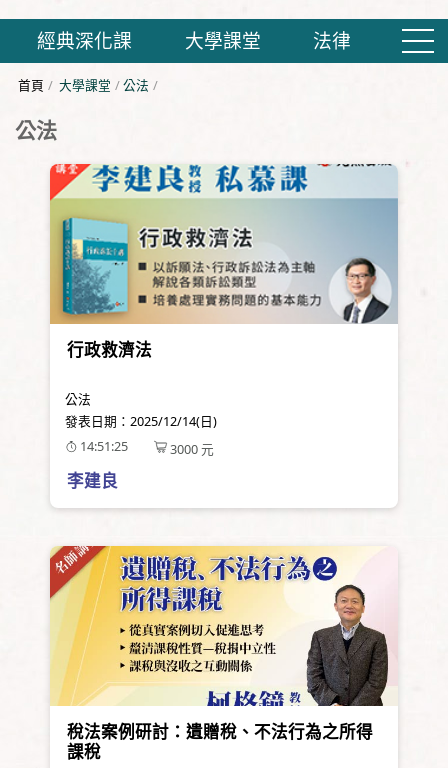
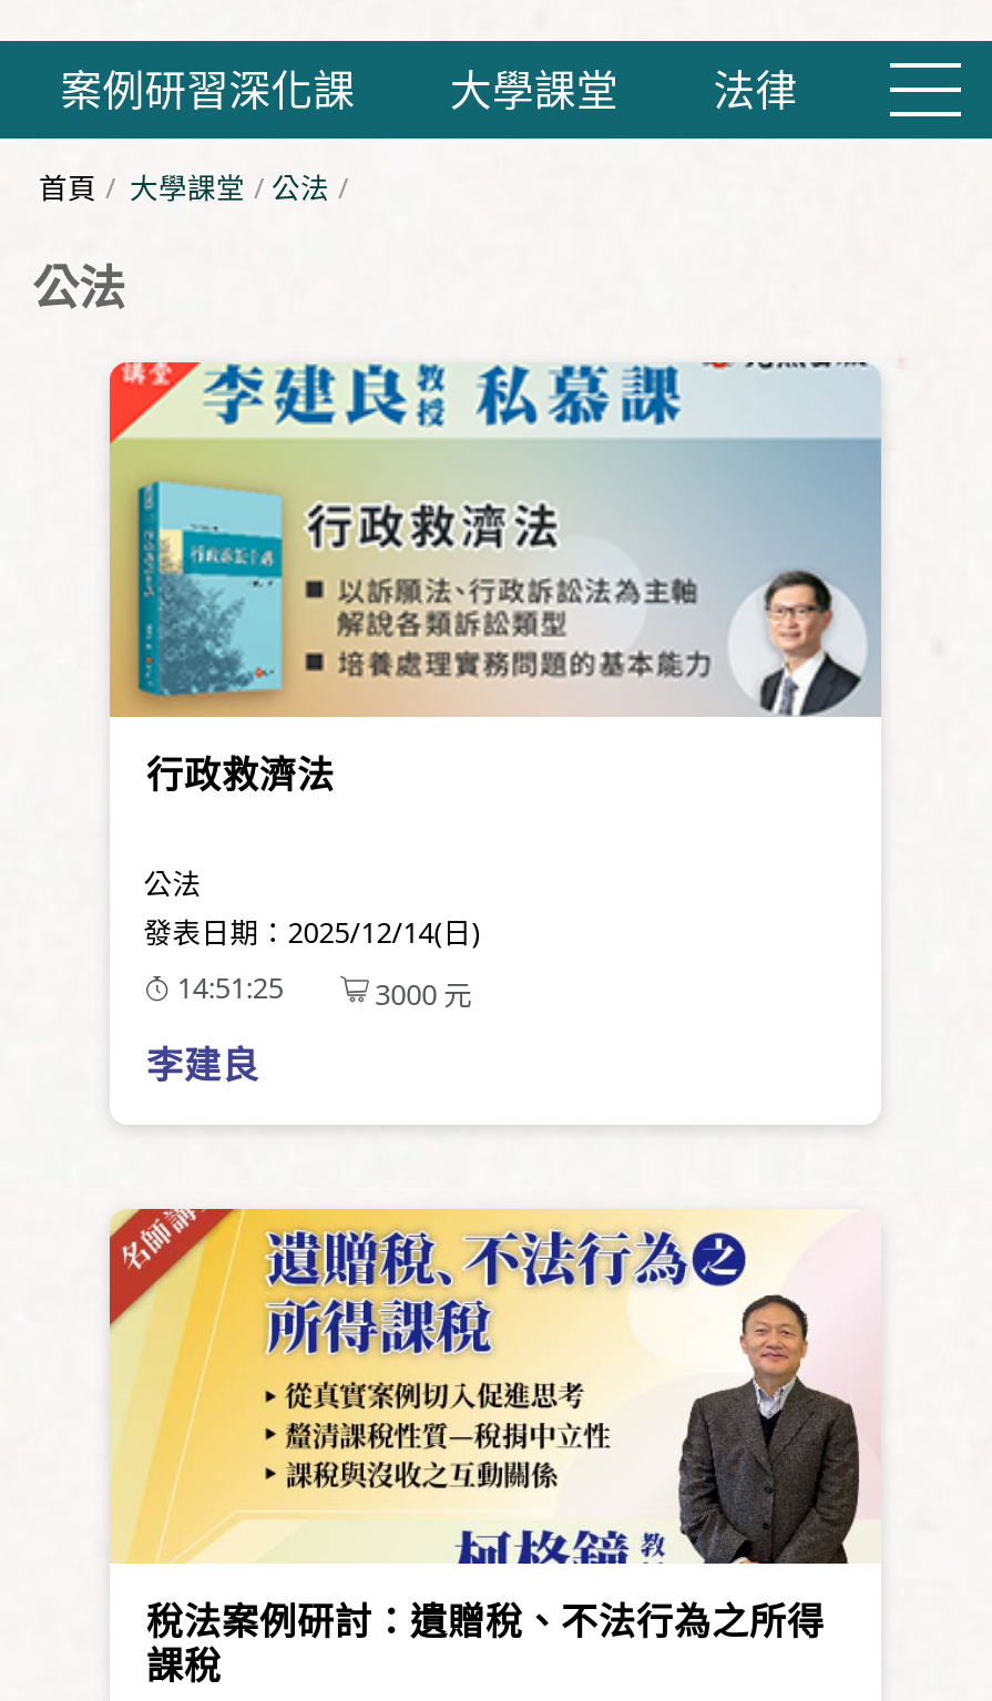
- 經典深化課
+ 案例研習深化課
